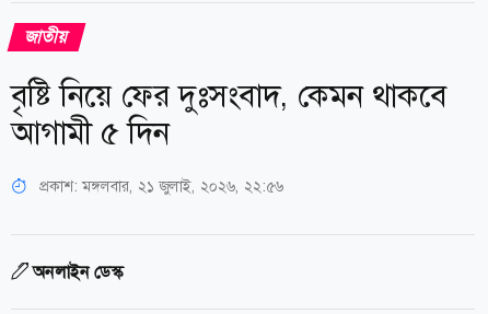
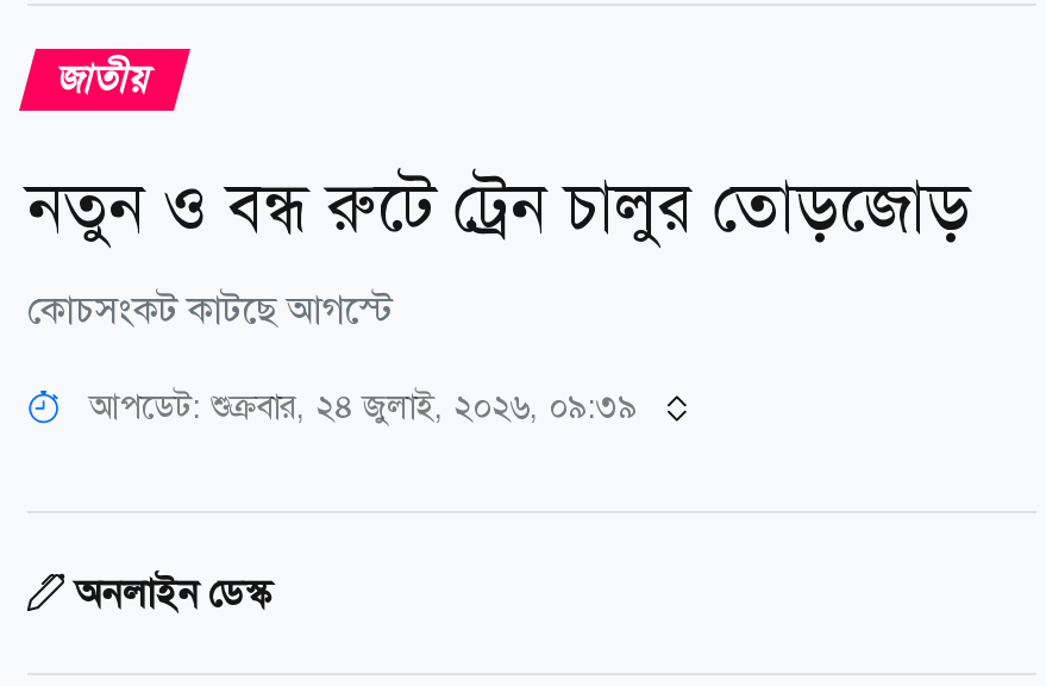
- বৃষ্টি নিয়ে ফের দুঃসংবাদ, কেমন থাকবে
- আগামী ৫ দিন
+ নতুন ও বন্ধ রুটে ট্রেন চালুর তোড়জোড়
+ কোচসংকট কাটছে আগস্টে

- প্রকাশ: মঙ্গলবার, ২১ জুলাই, ২০২৬, ২২:৫৬
+ আপডেট: শুক্রবার, ২৪ জুলাই, ২০২৬, ০৯:৩৯
